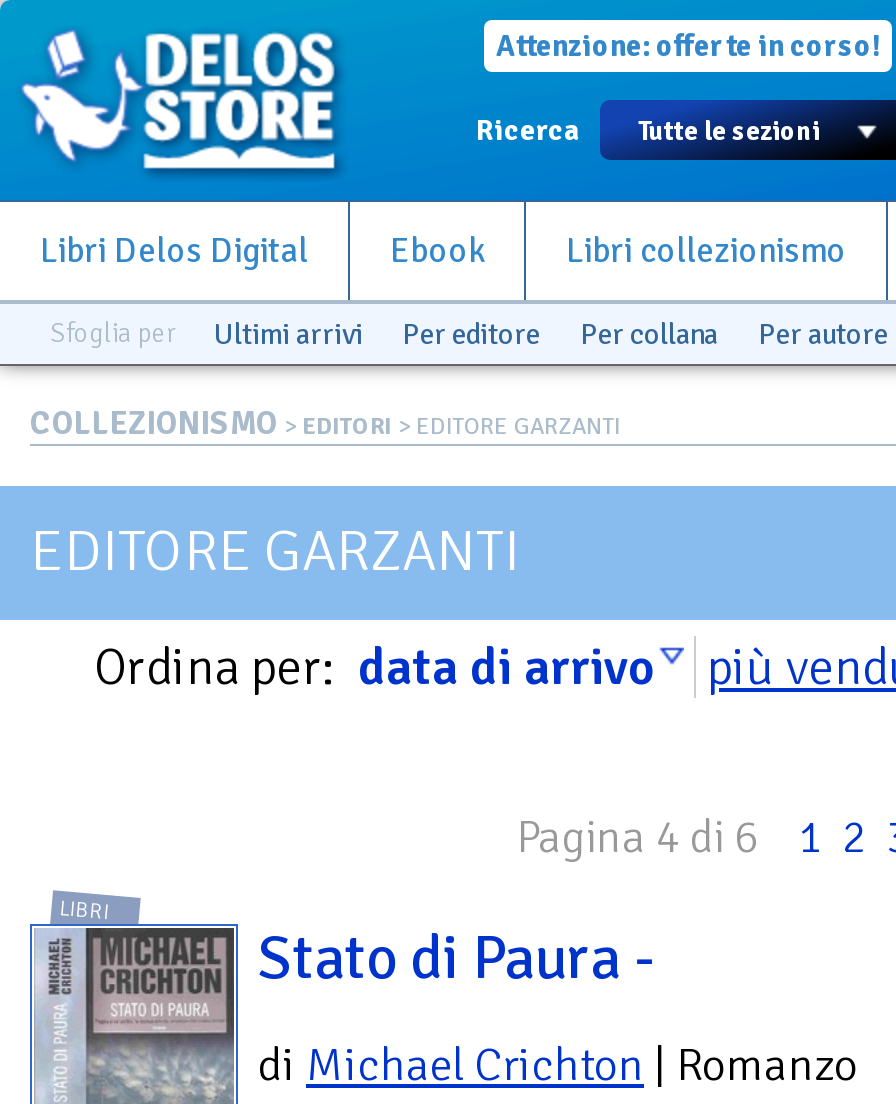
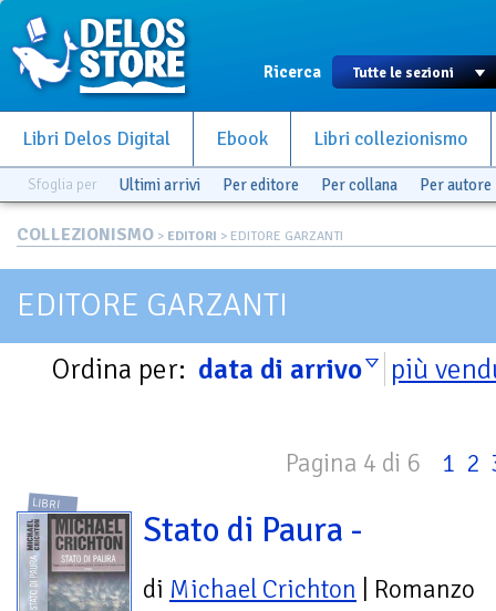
- Attenzione: offerte in corso!
